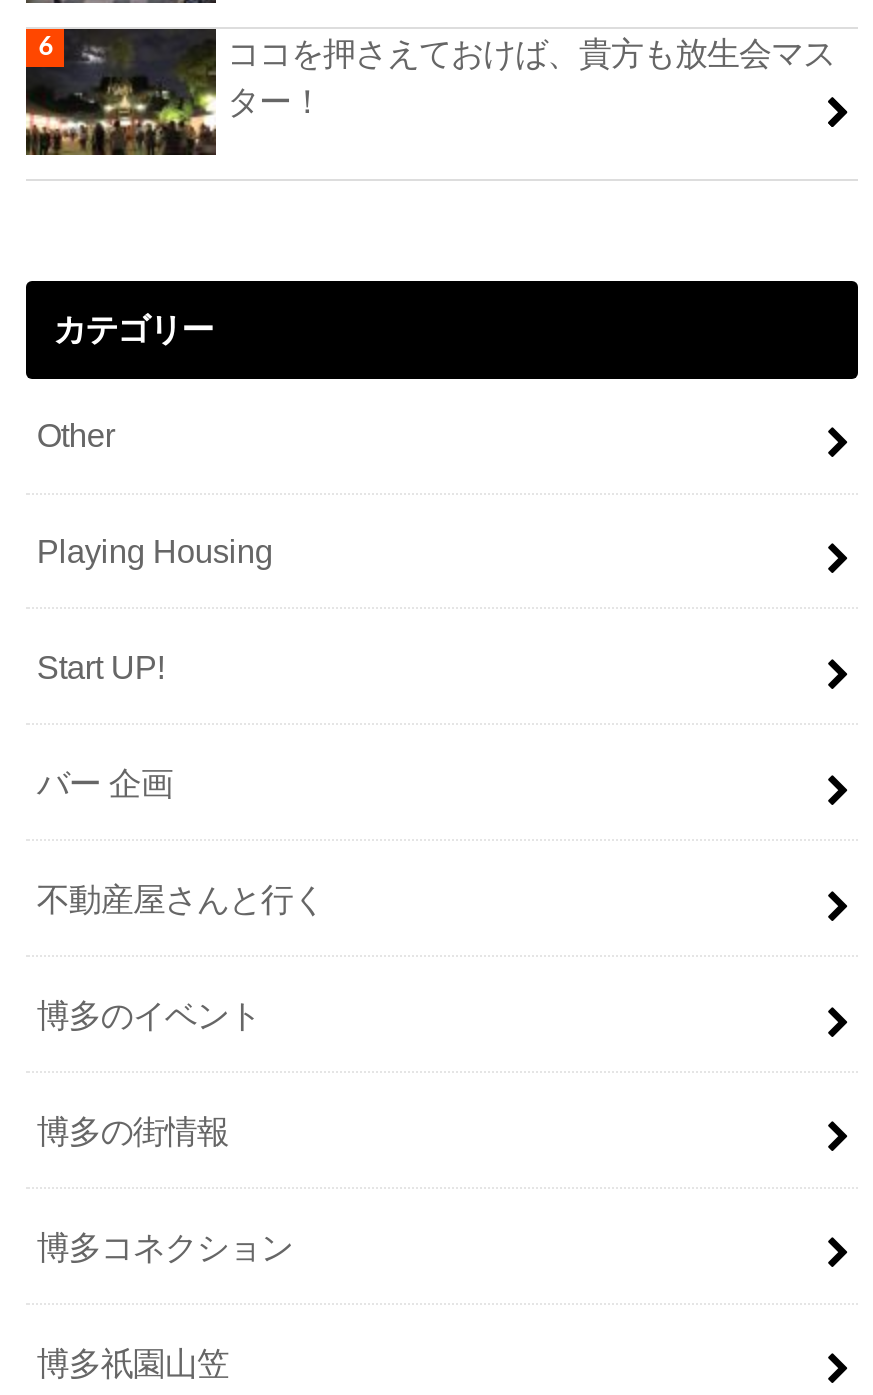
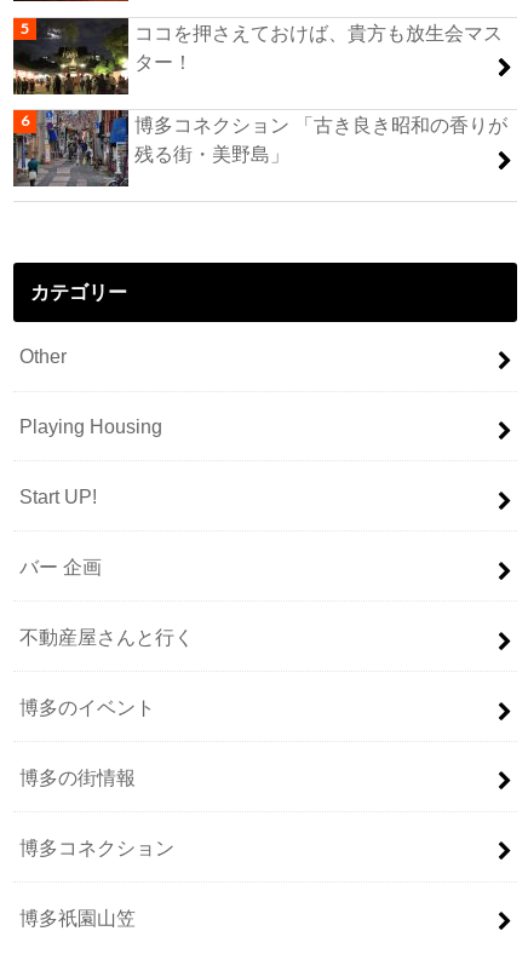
+ [image]
+ 博多コネクション 「古き良き昭和の香りが
+ 残る街・美野島」
